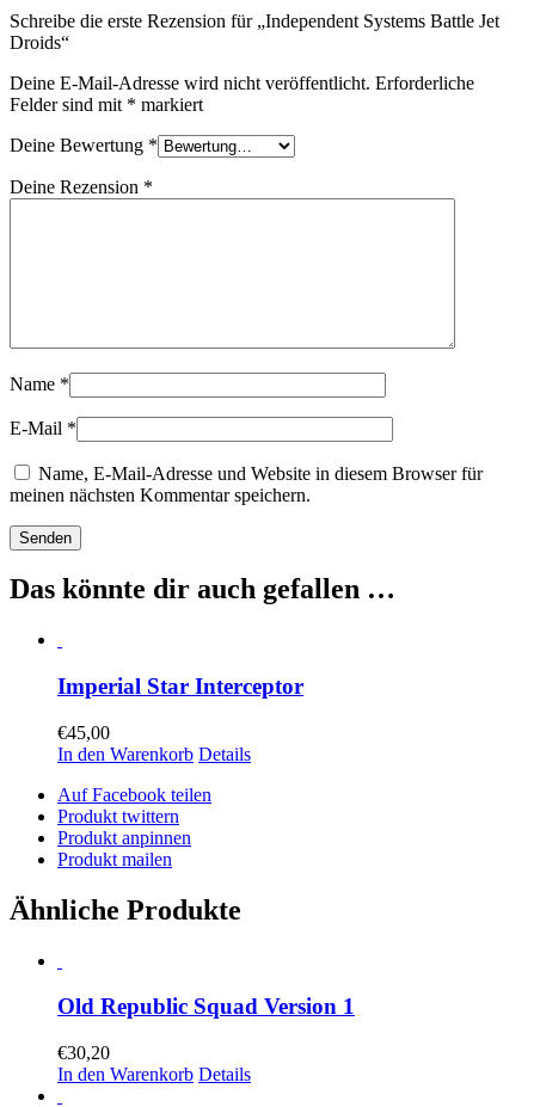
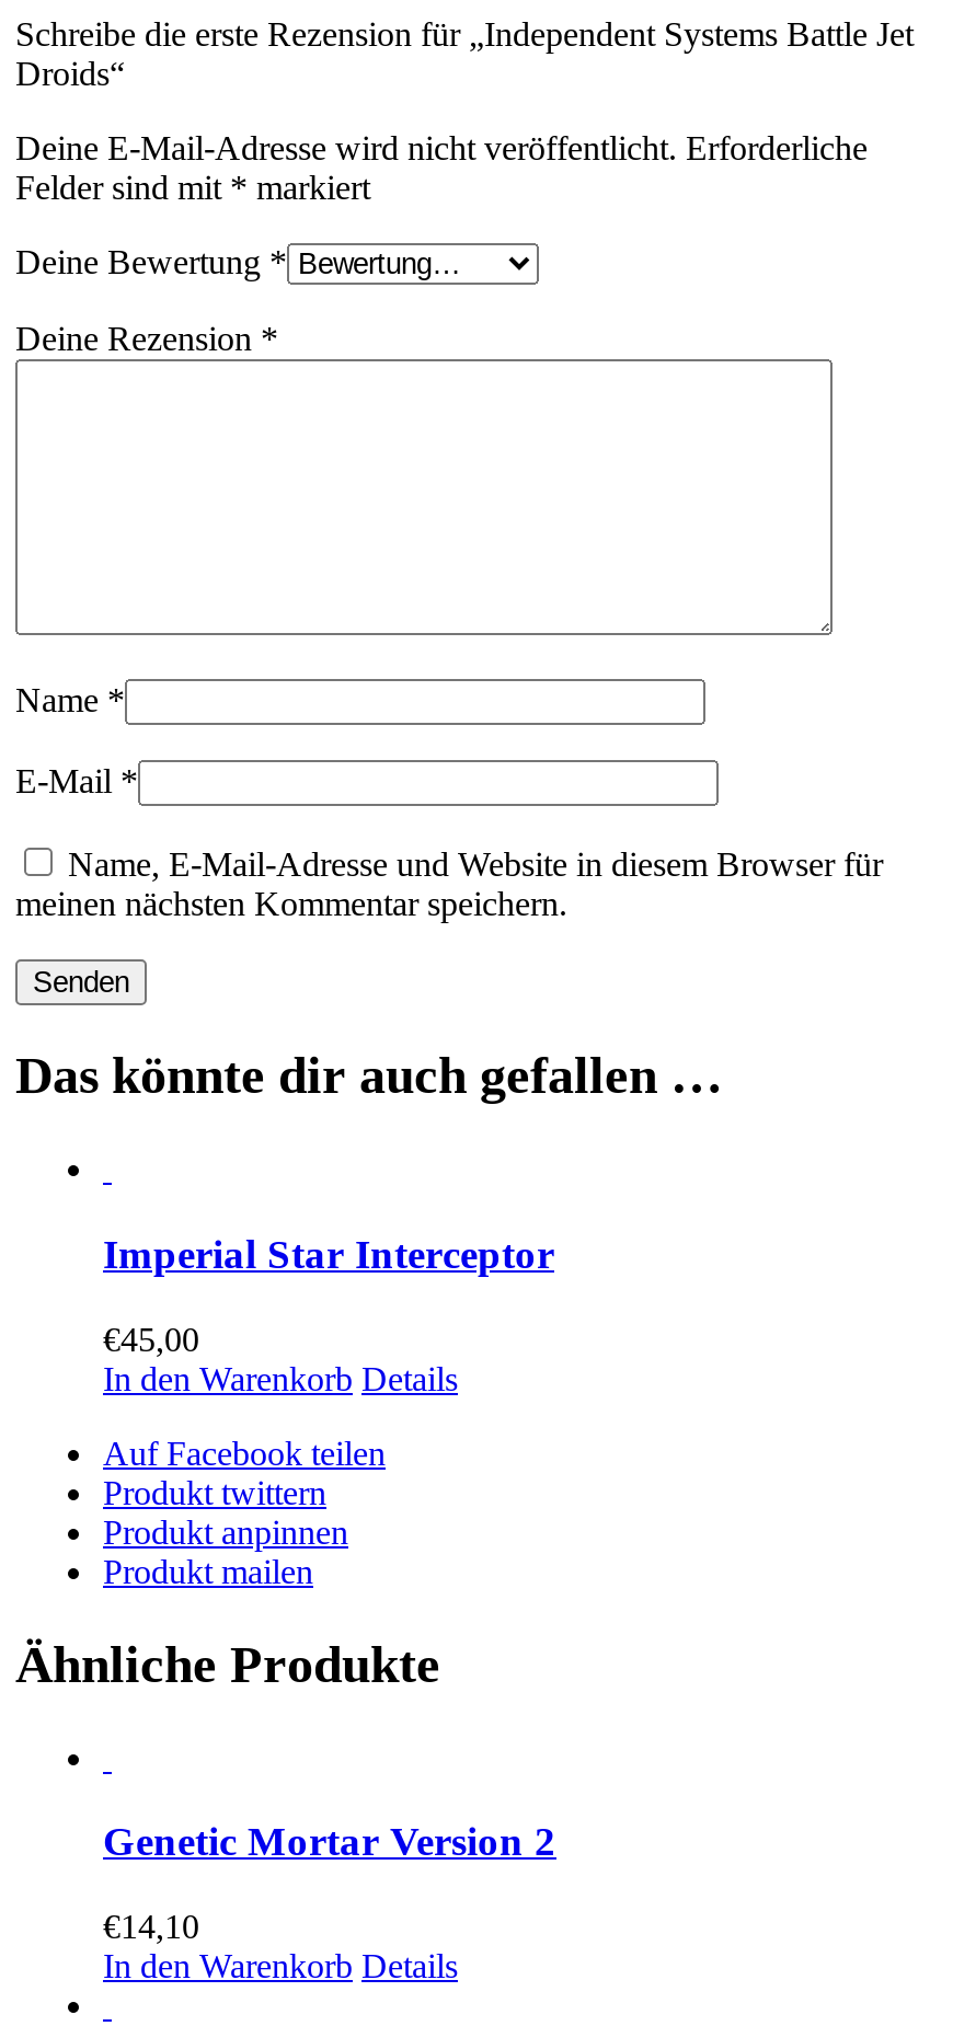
- Old Republic Squad Version 1
+ Genetic Mortar Version 2

- €30,20
+ €14,10
